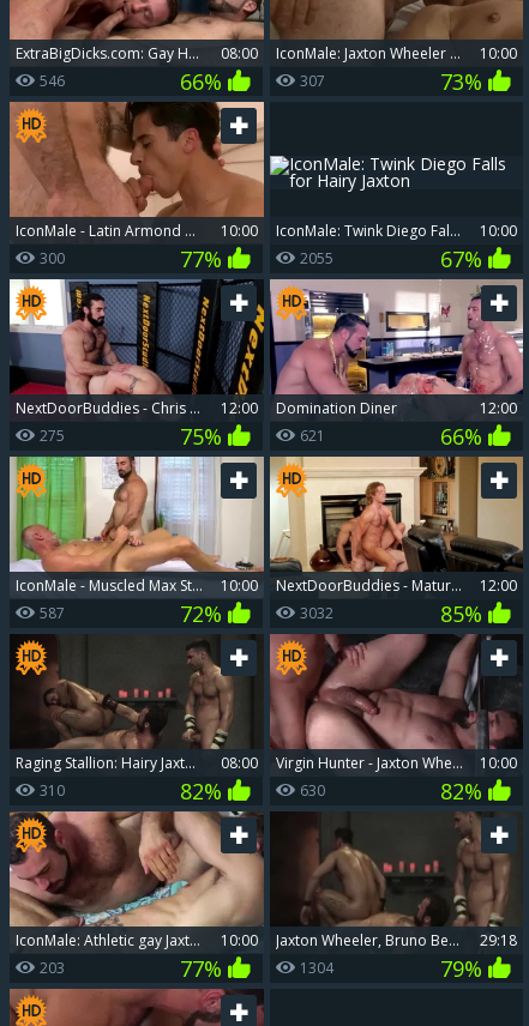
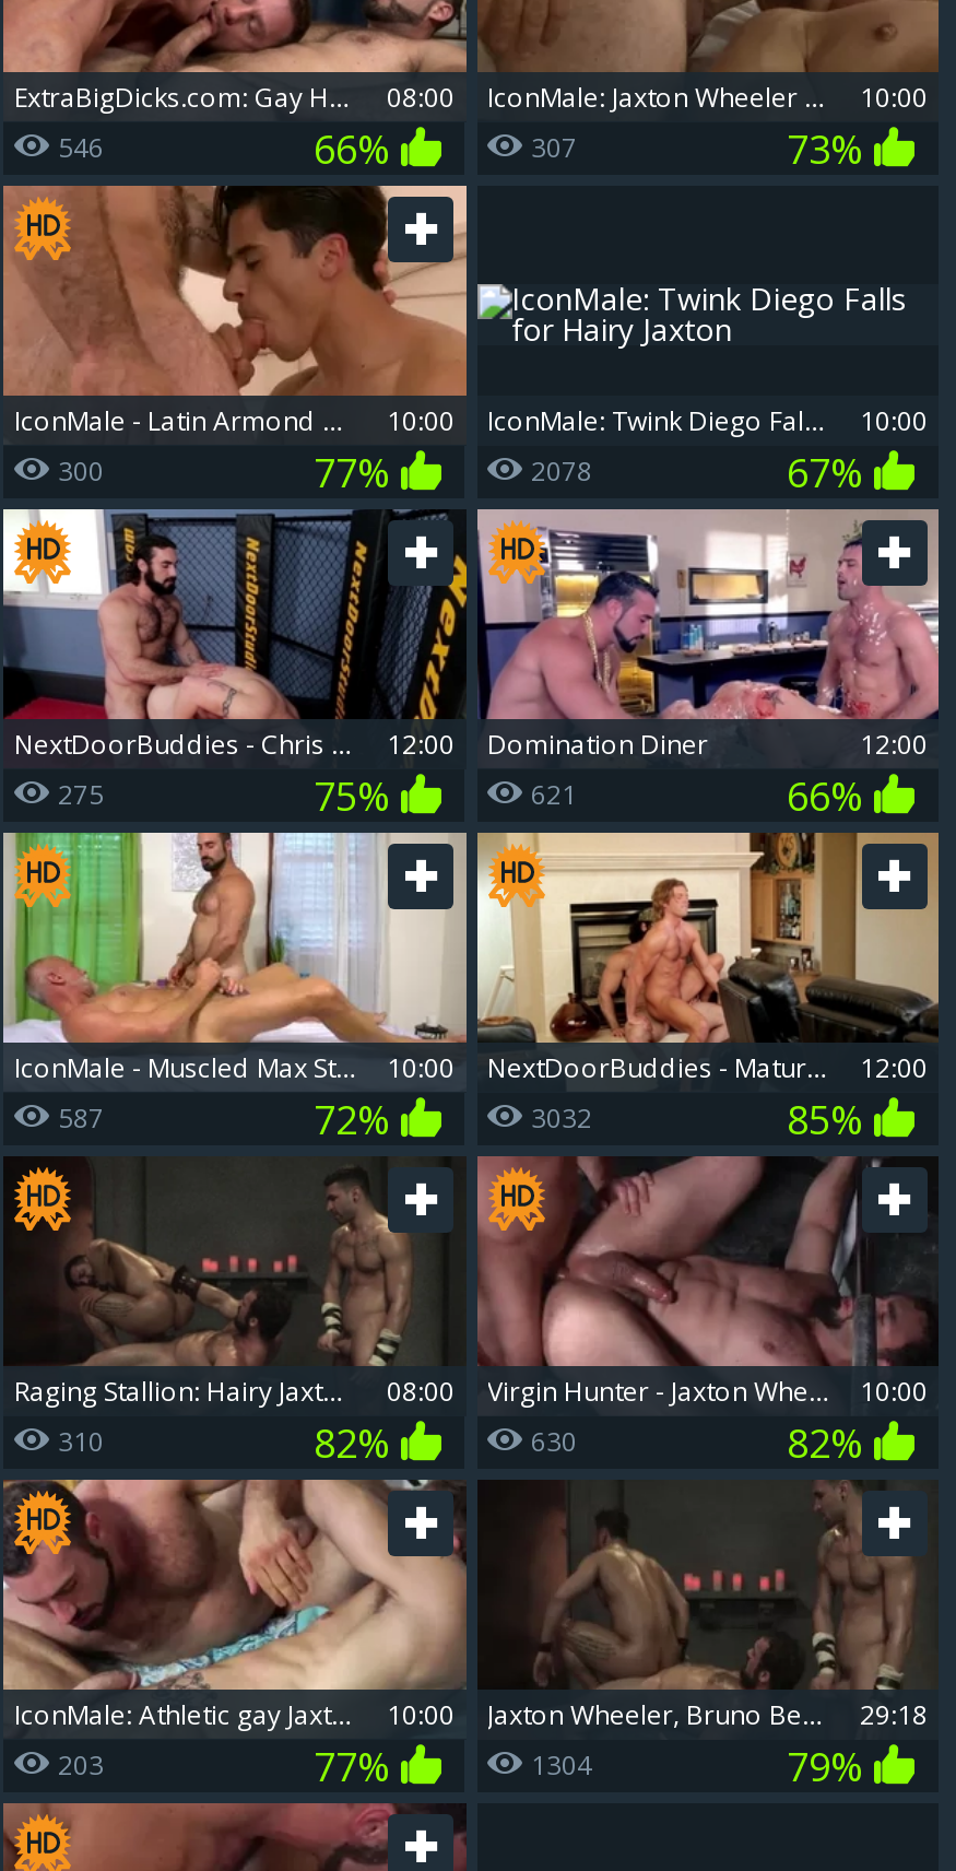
- 2055
+ 2078
